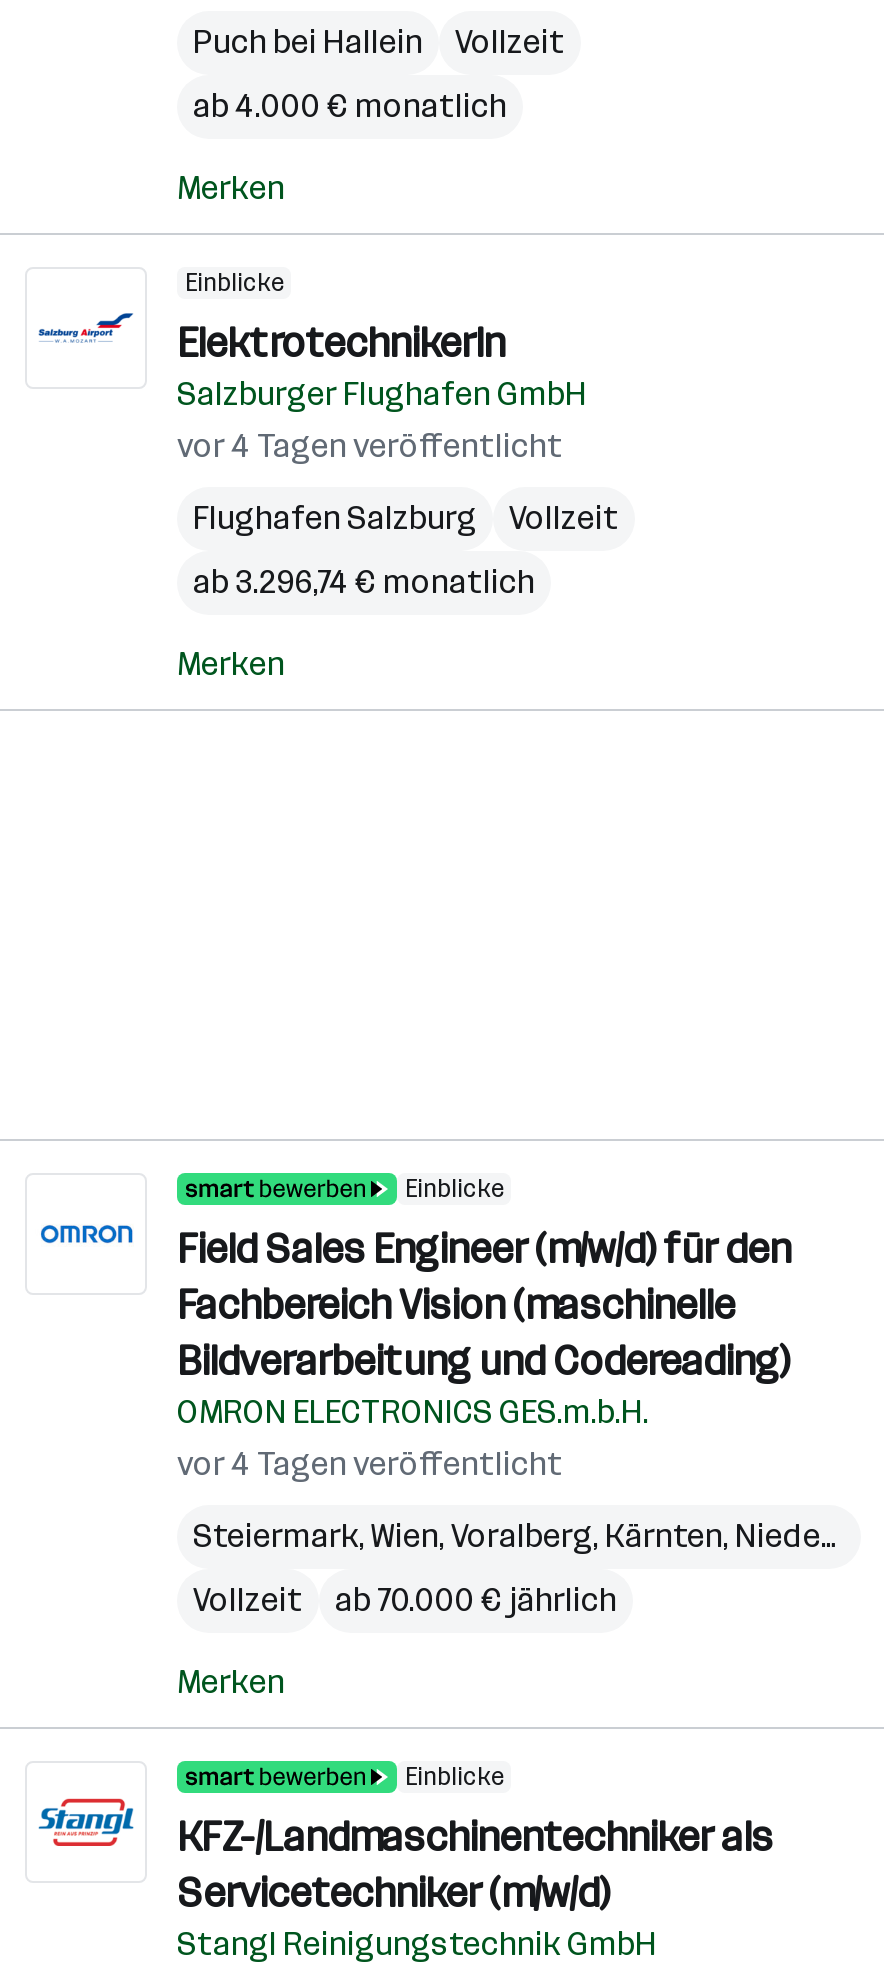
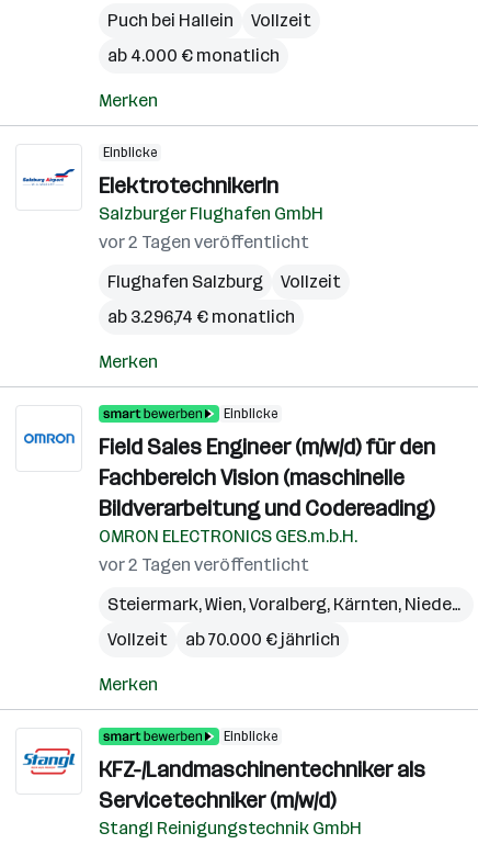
- vor 4 Tagen veröffentlicht
+ vor 2 Tagen veröffentlicht

- vor 4 Tagen veröffentlicht
+ vor 2 Tagen veröffentlicht
